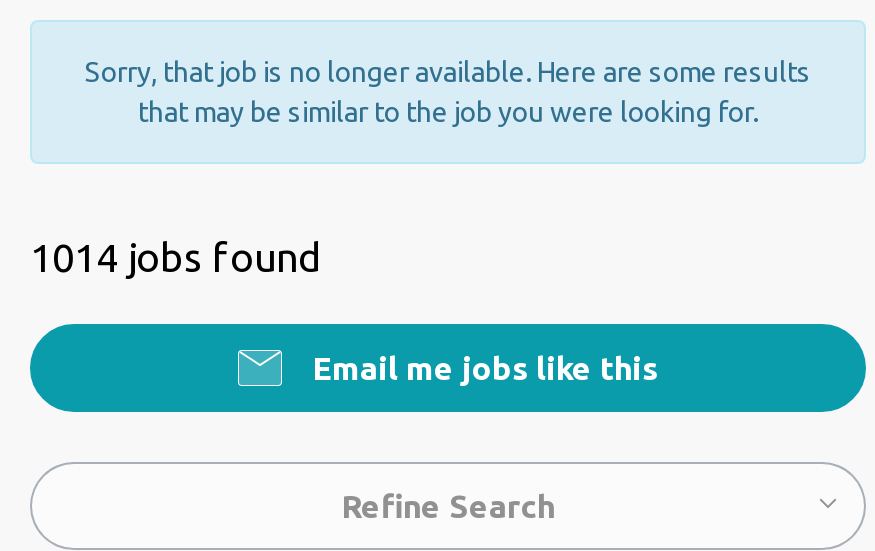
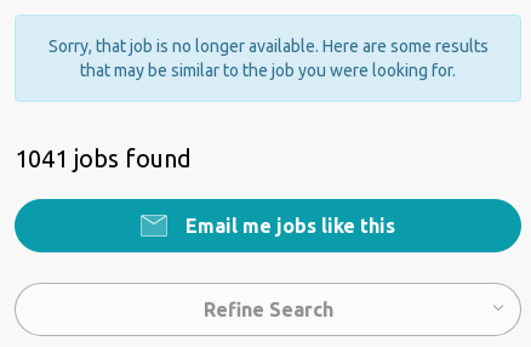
- 1014 jobs found
+ 1041 jobs found
